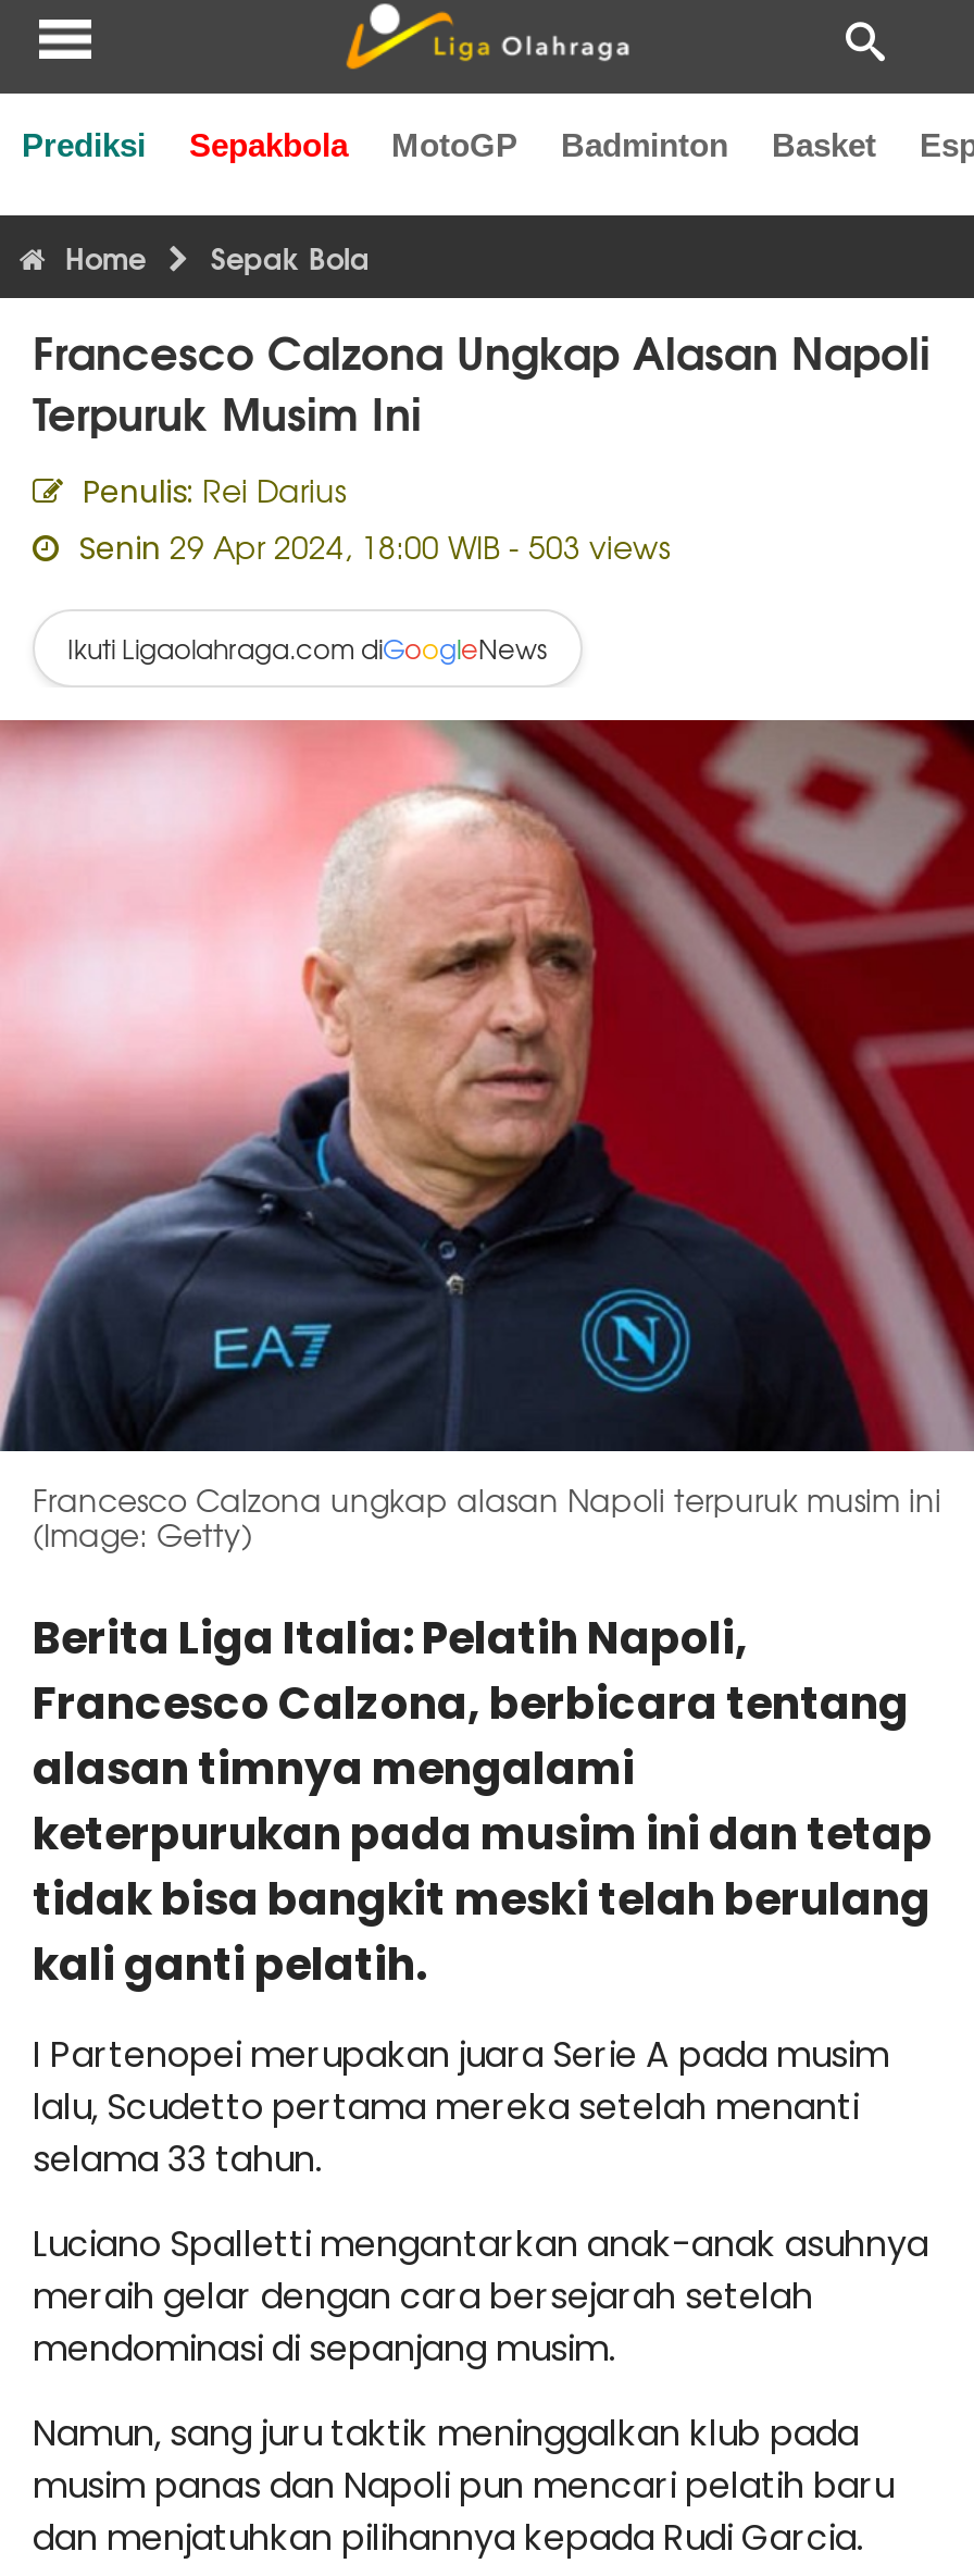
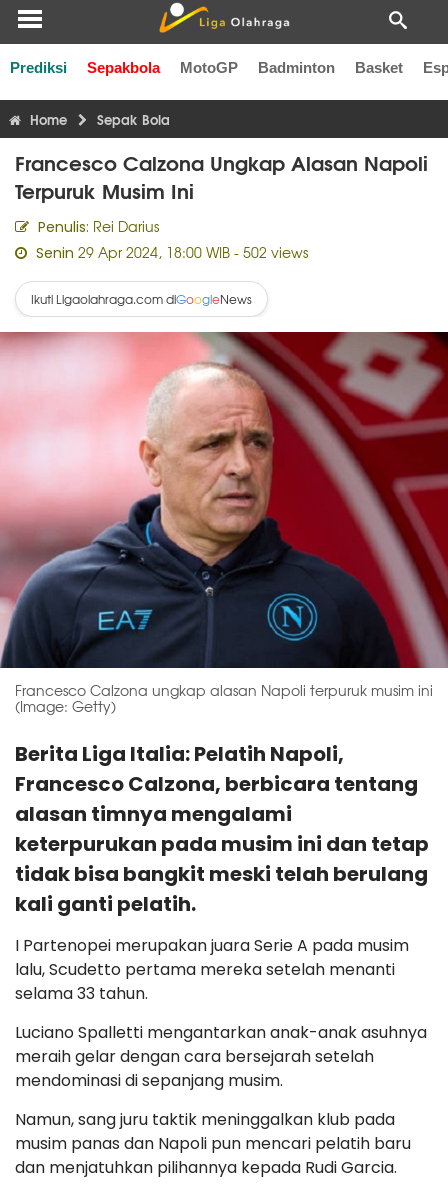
- Senin 29 Apr 2024, 18:00 WIB - 503 views
+ Senin 29 Apr 2024, 18:00 WIB - 502 views
